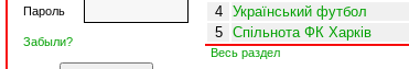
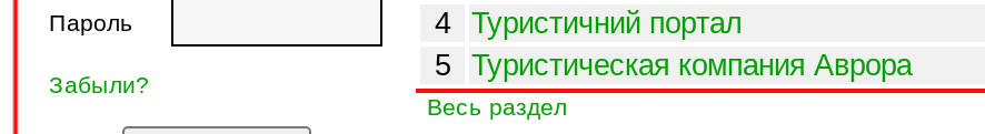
- Український футбол
+ Туристичний портал

- Спільнота ФК Харків
+ Туристическая компания Аврора
